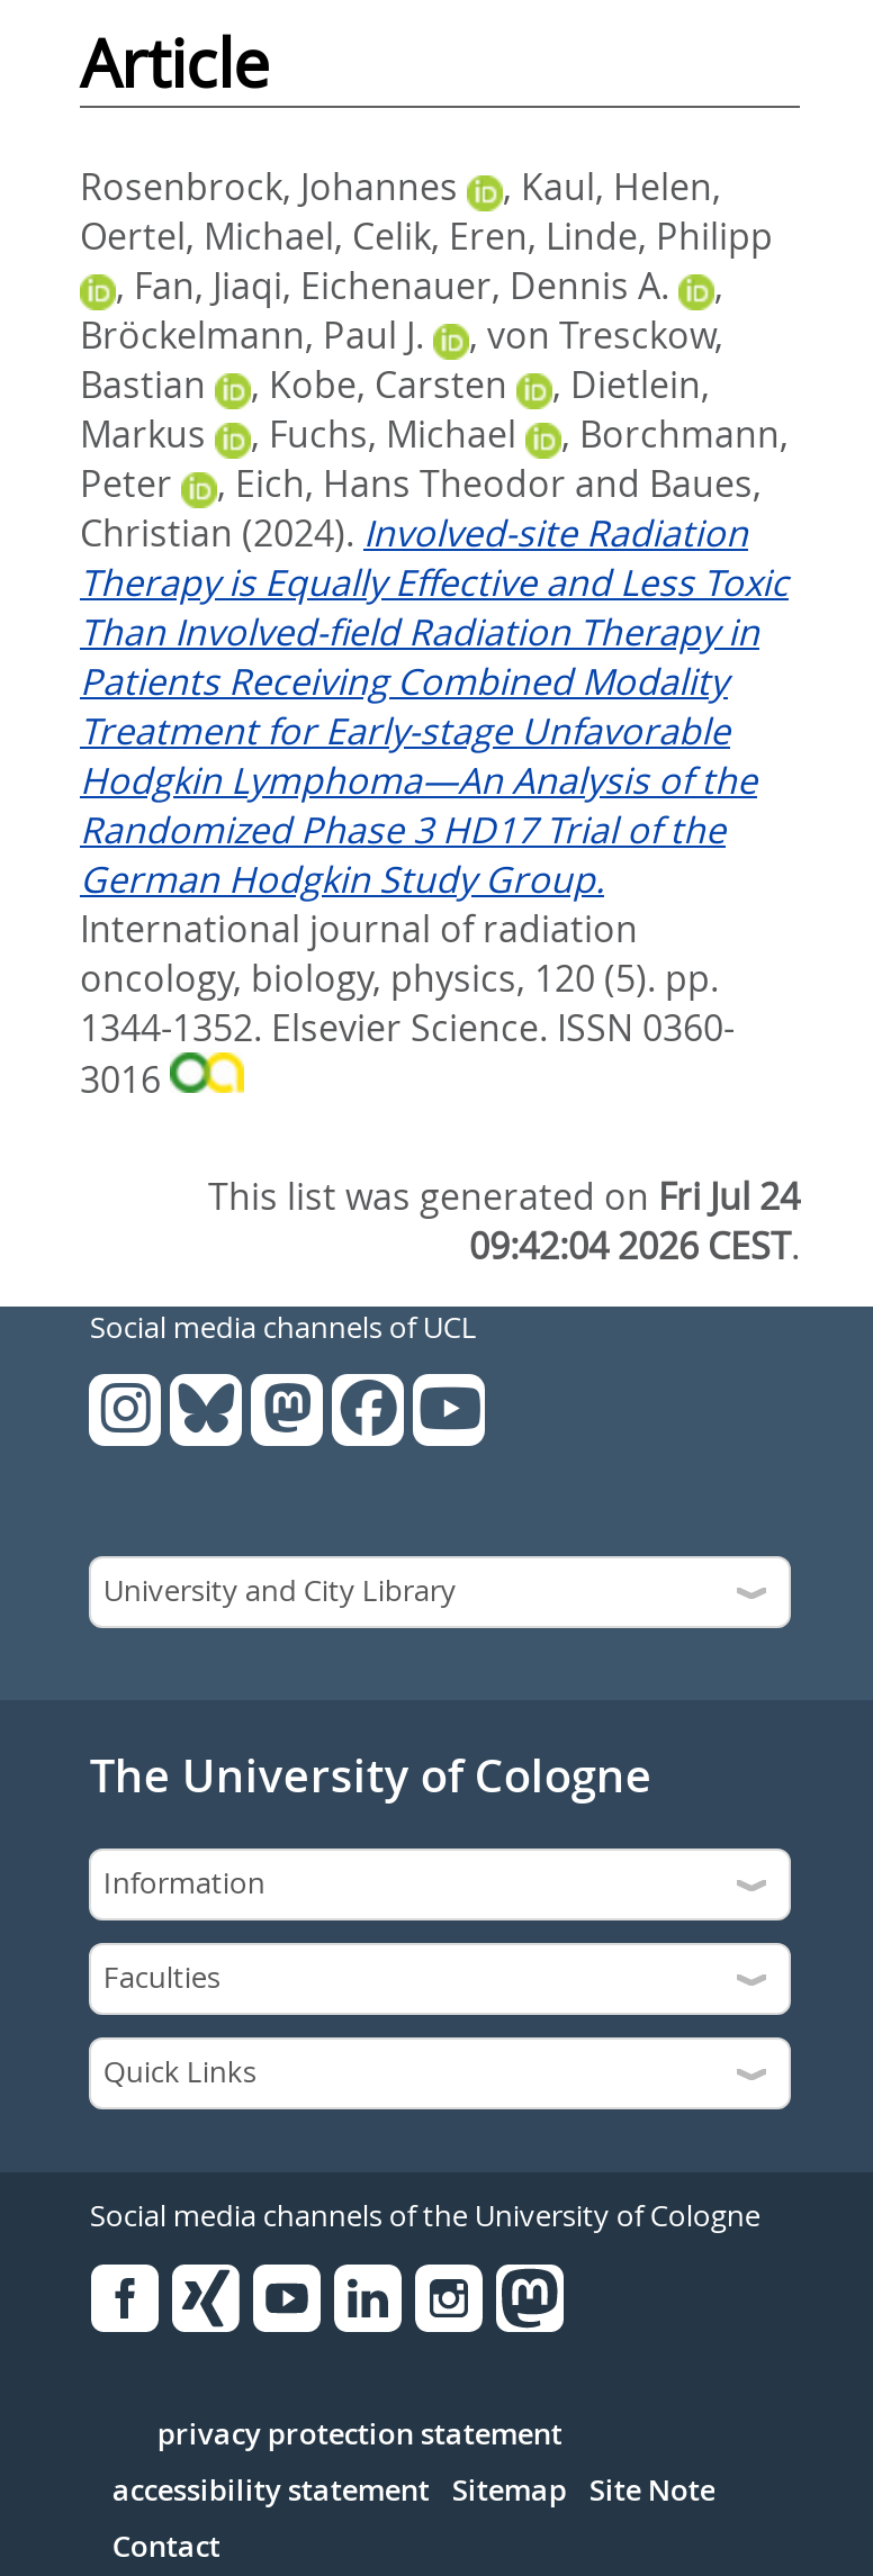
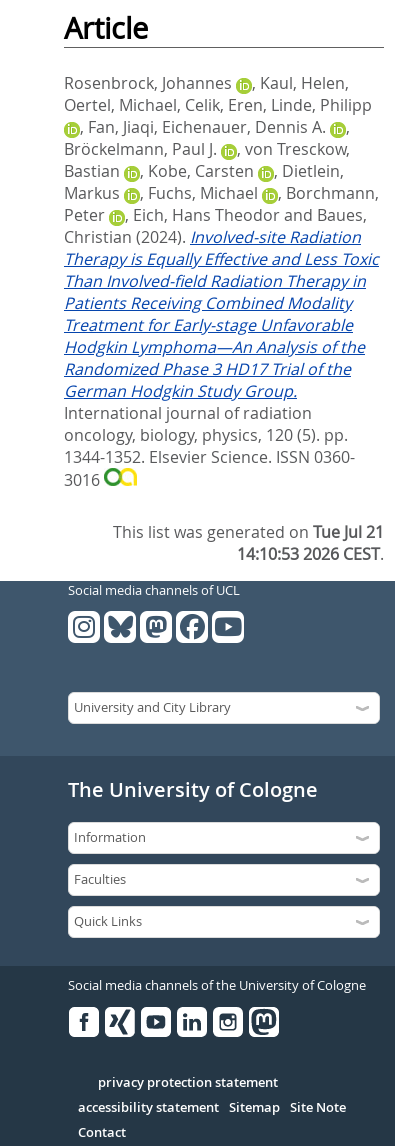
- This list was generated on Fri Jul 24
+ This list was generated on Tue Jul 21

- 09:42:04 2026 CEST.
+ 14:10:53 2026 CEST.
